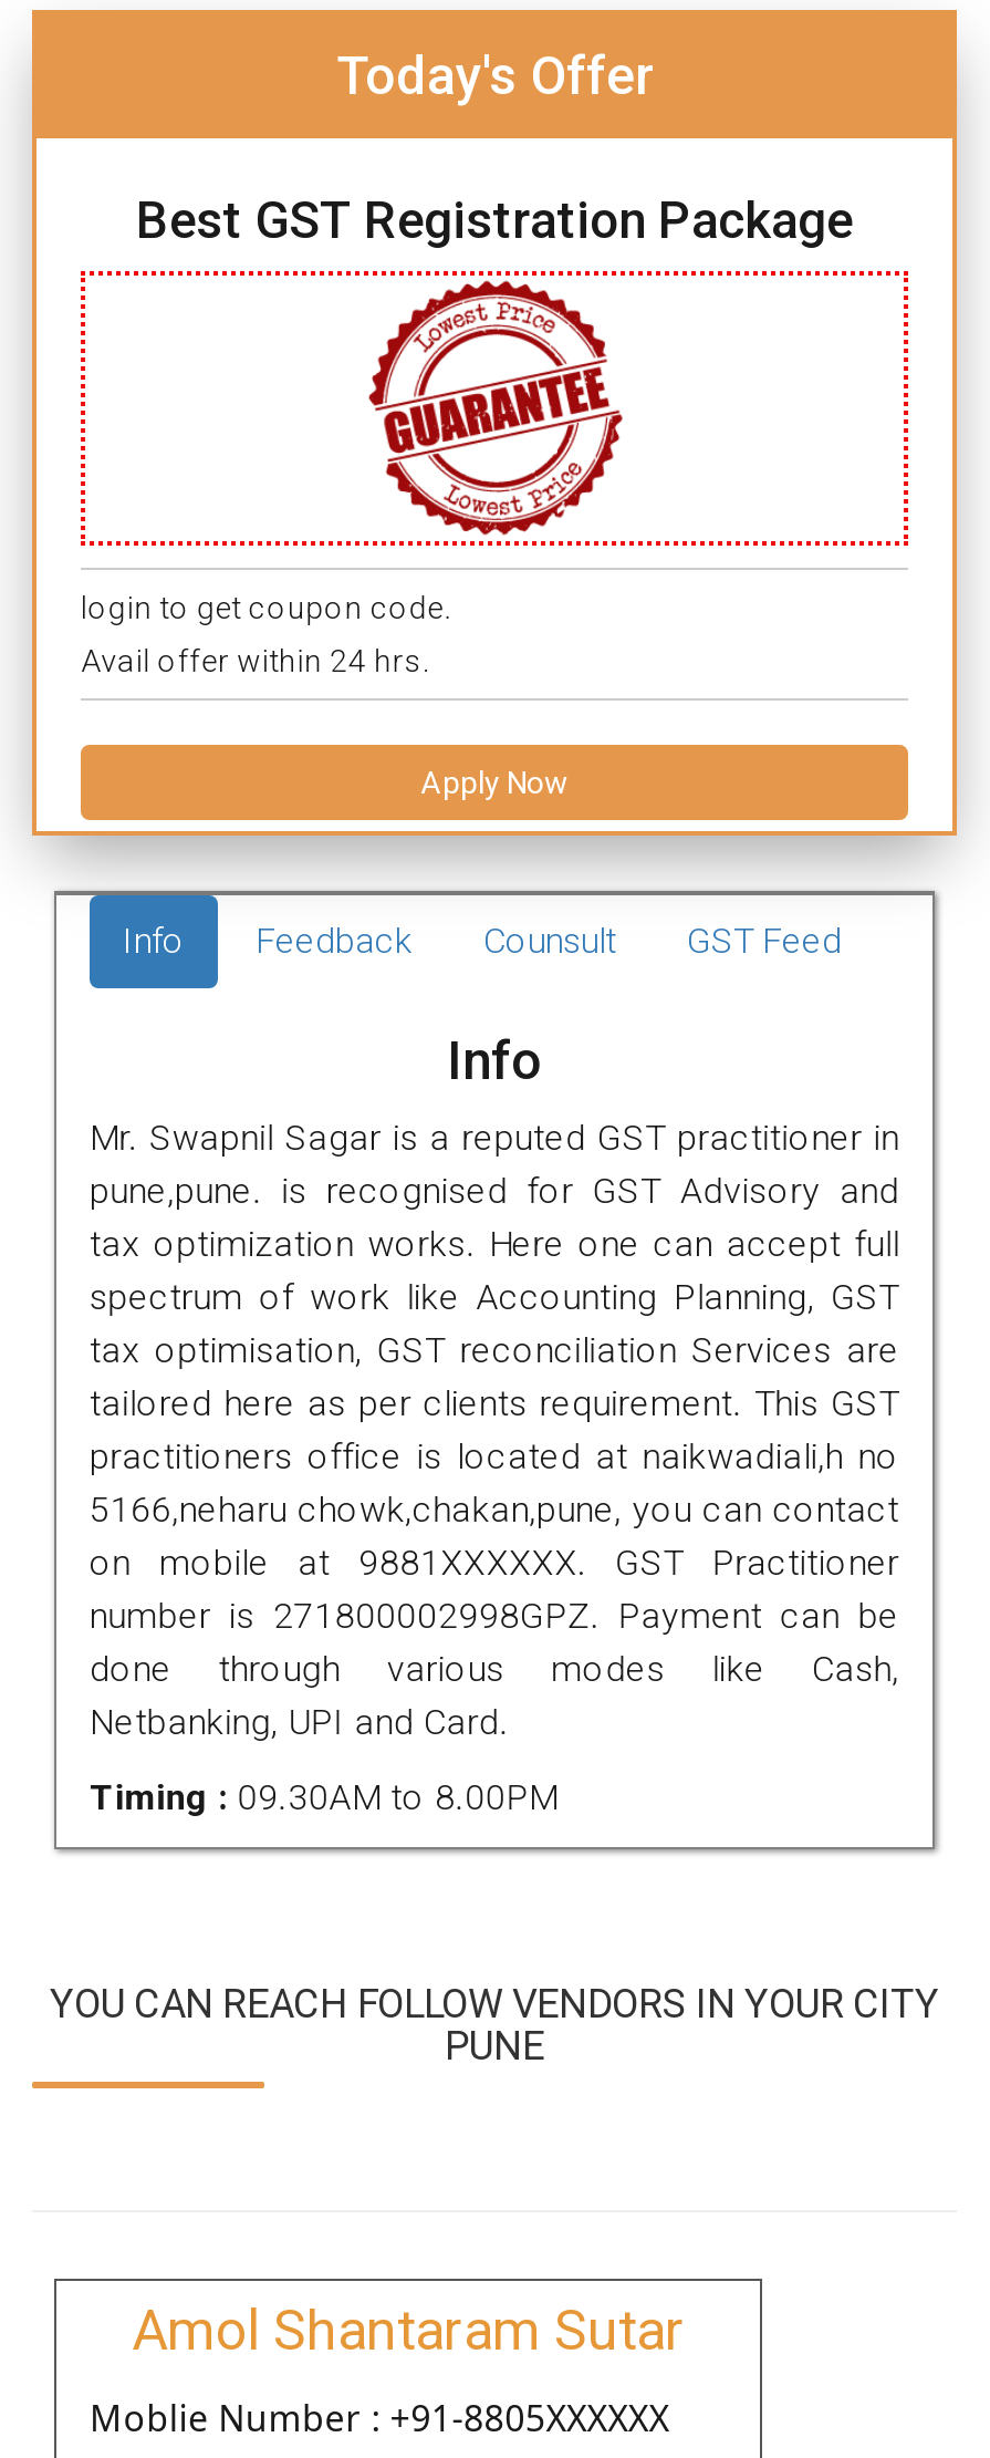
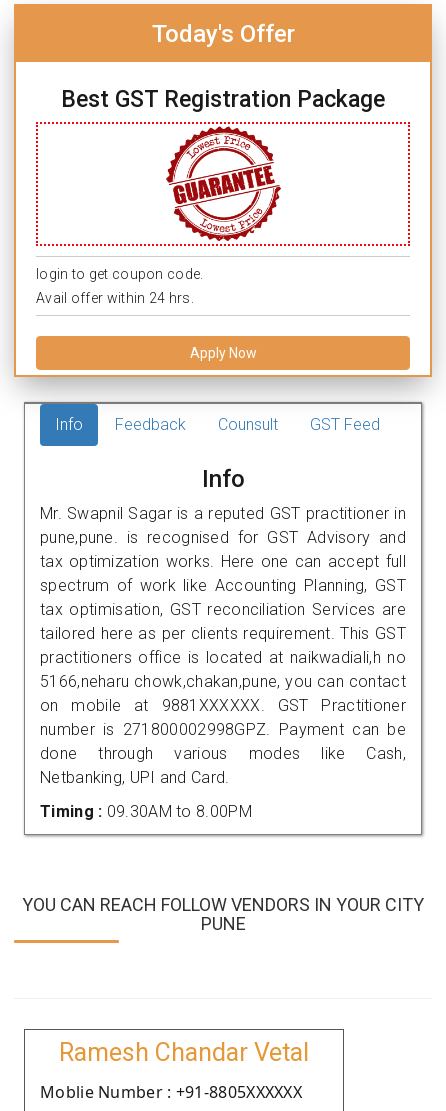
- Amol Shantaram Sutar
+ Ramesh Chandar Vetal
